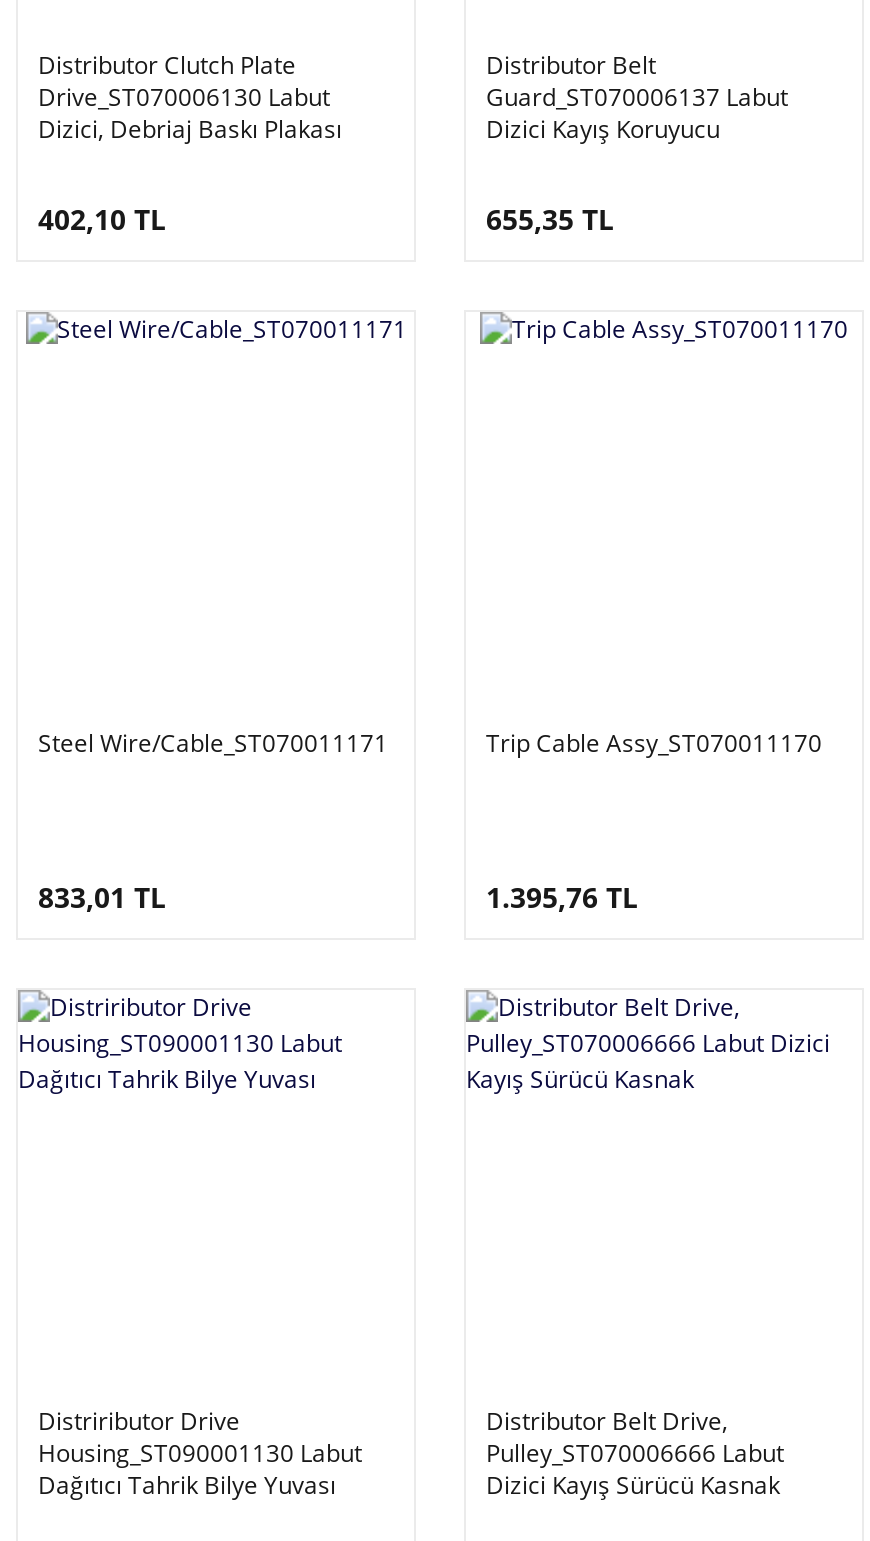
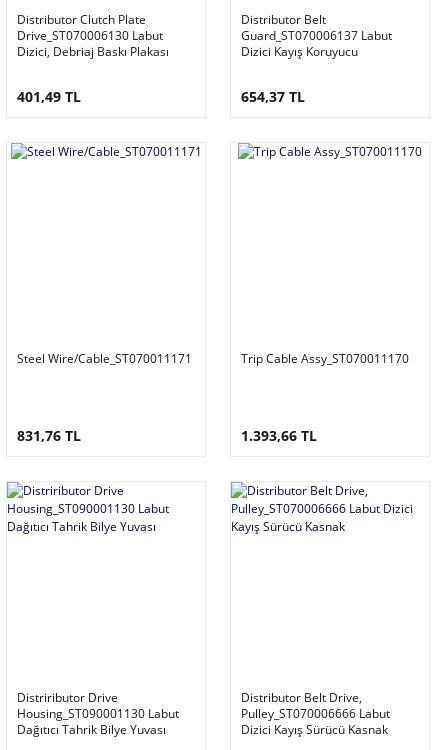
- 402,10 TL
+ 401,49 TL

- 655,35 TL
+ 654,37 TL

- 833,01 TL
+ 831,76 TL

- 1.395,76 TL
+ 1.393,66 TL
